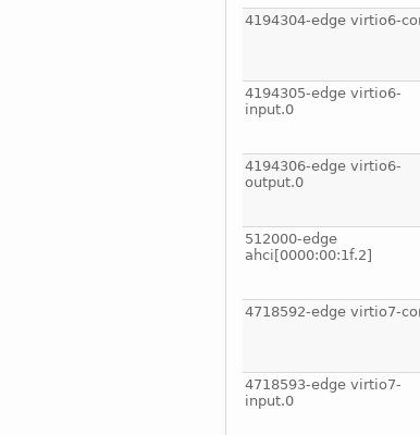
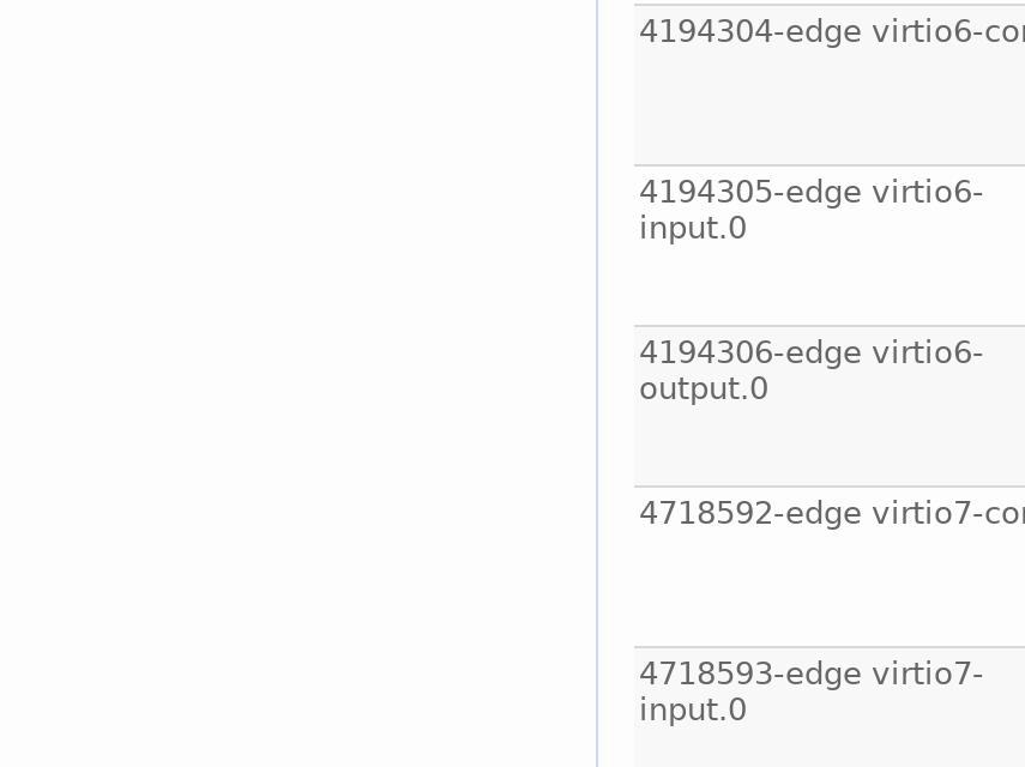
- 512000-edge
- ahci[0000:00:1f.2]
